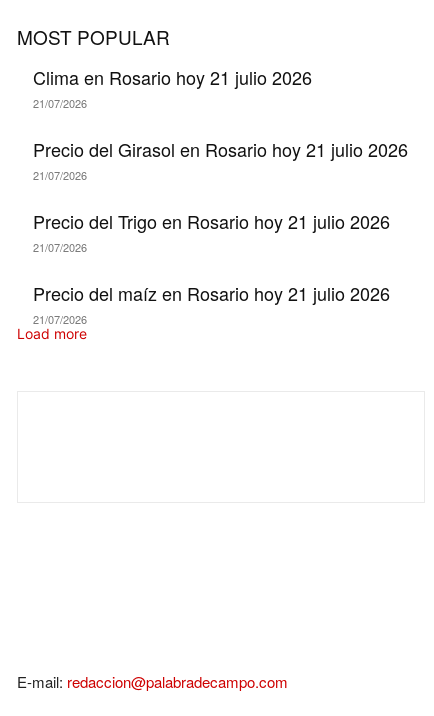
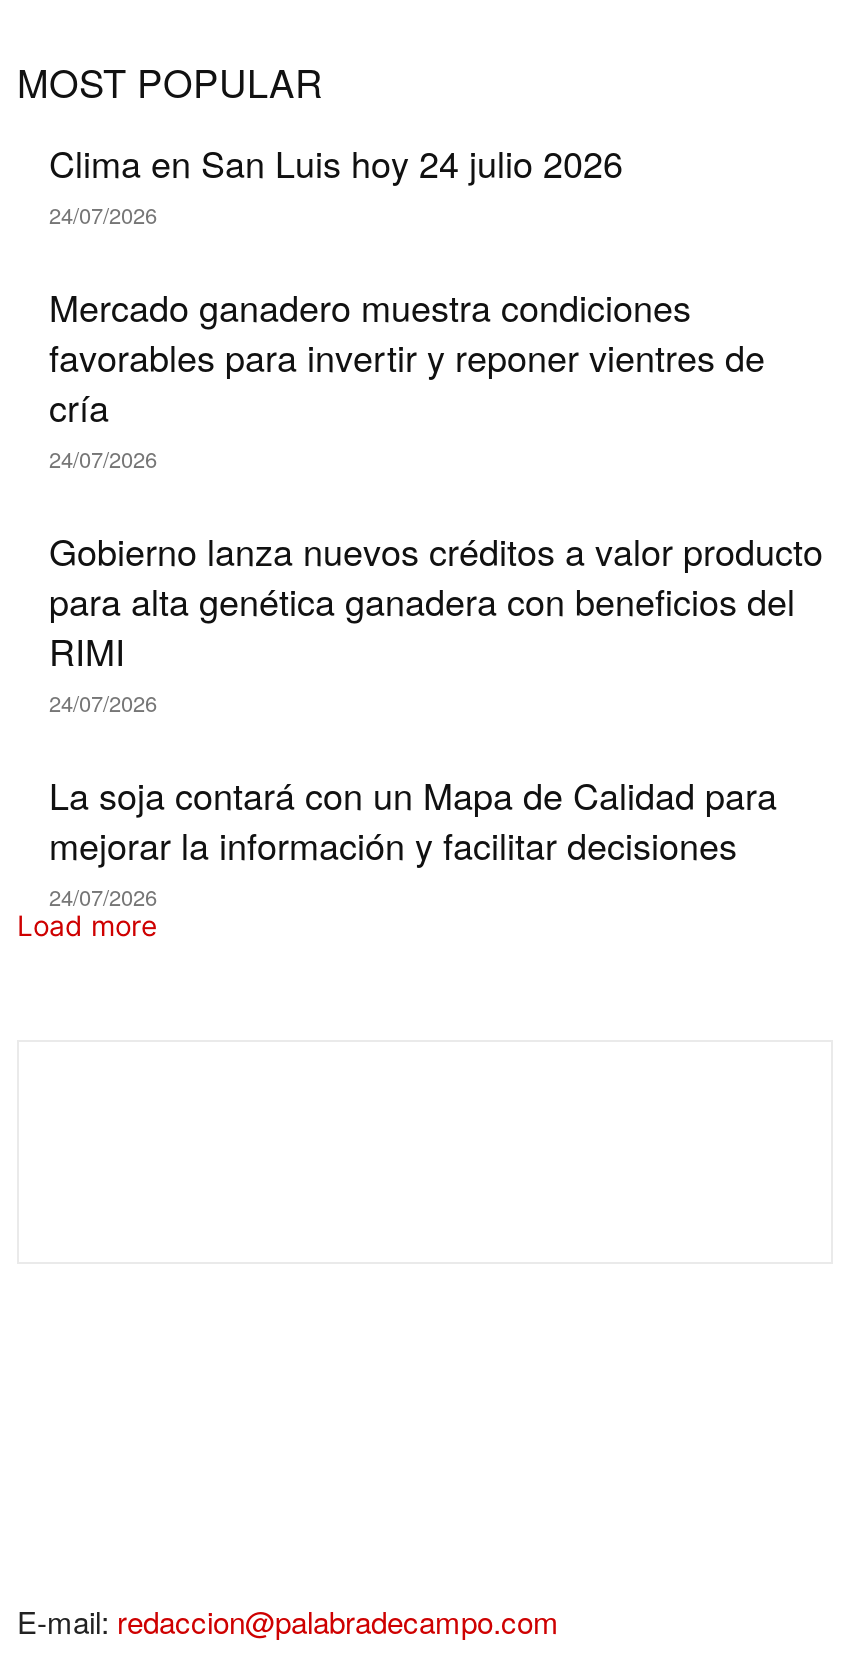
- Clima en Rosario hoy 21 julio 2026
- 21/07/2026
+ Clima en San Luis hoy 24 julio 2026
+ 24/07/2026

- Precio del Girasol en Rosario hoy 21 julio 2026
- 21/07/2026
+ Mercado ganadero muestra condiciones
+ favorables para invertir y reponer vientres de
+ cría
+ 24/07/2026

- Precio del Trigo en Rosario hoy 21 julio 2026
- 21/07/2026
+ Gobierno lanza nuevos créditos a valor producto
+ para alta genética ganadera con beneficios del
+ RIMI
+ 24/07/2026

- Precio del maíz en Rosario hoy 21 julio 2026
- 21/07/2026
+ La soja contará con un Mapa de Calidad para
+ mejorar la información y facilitar decisiones
+ 24/07/2026
